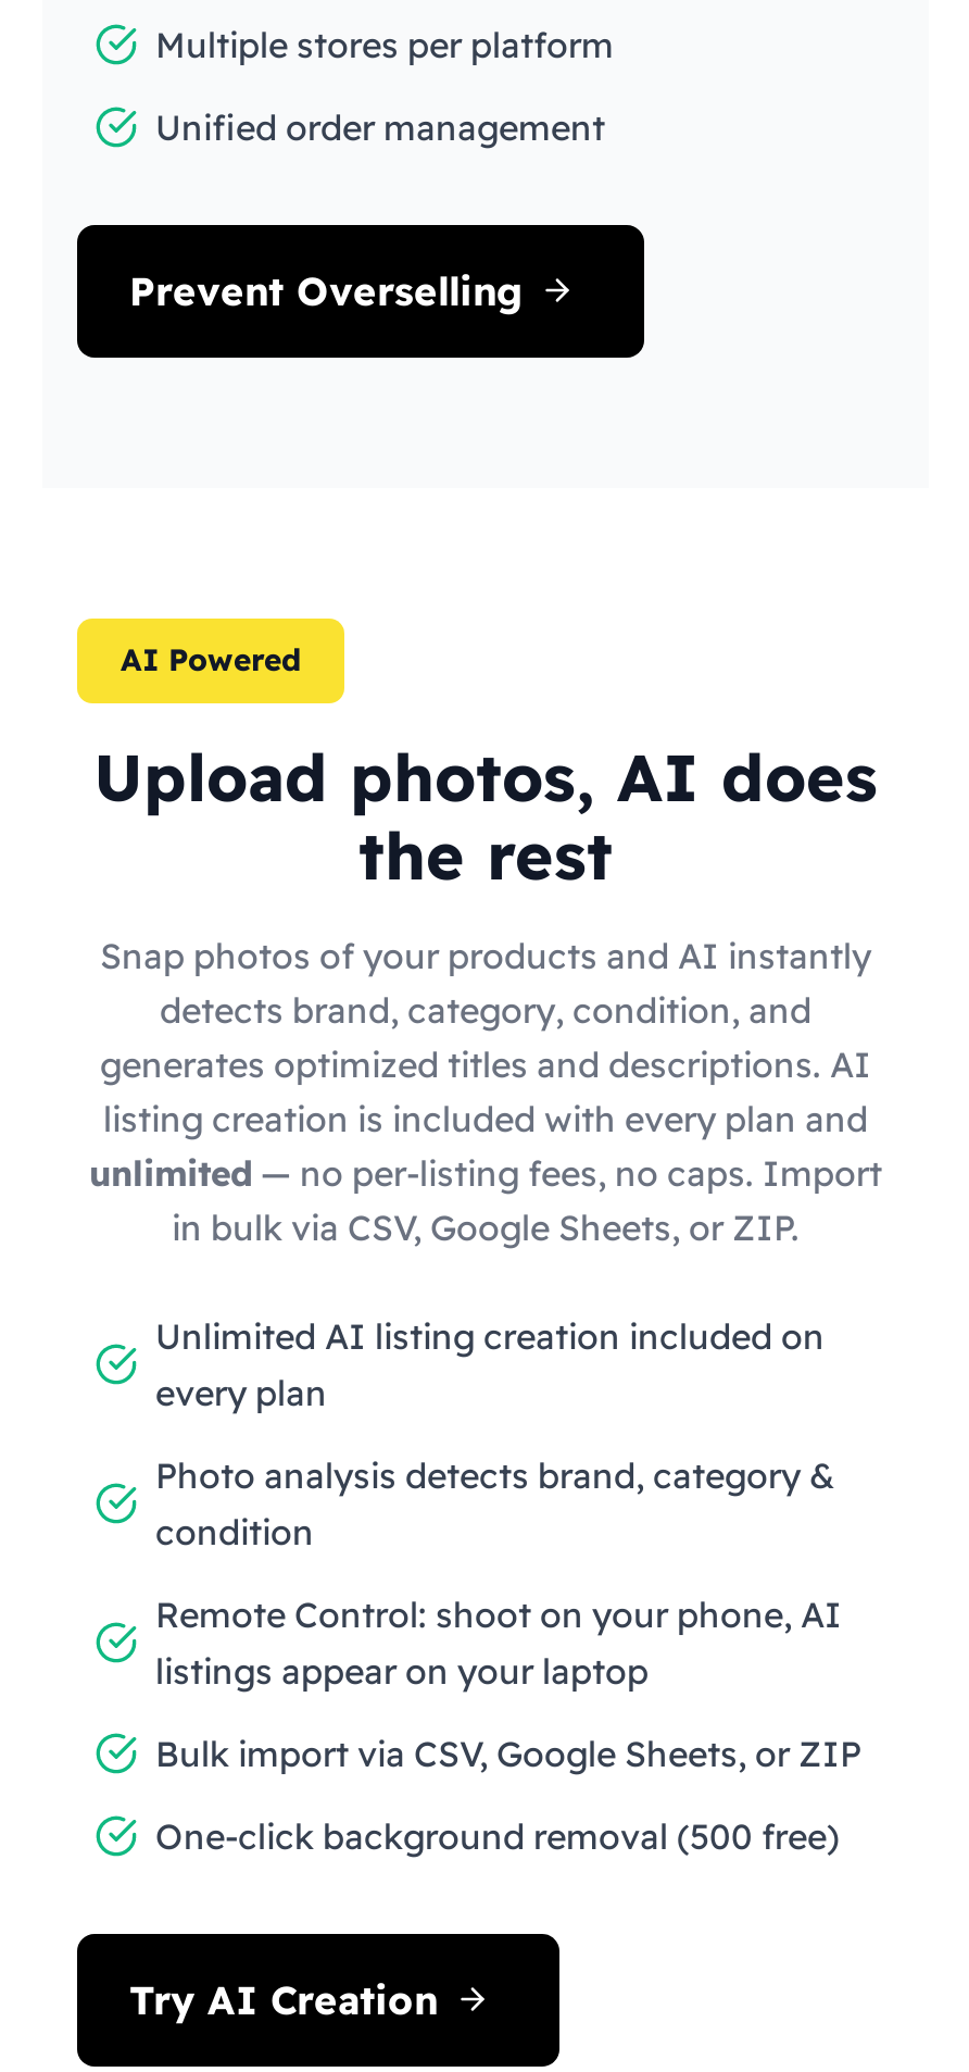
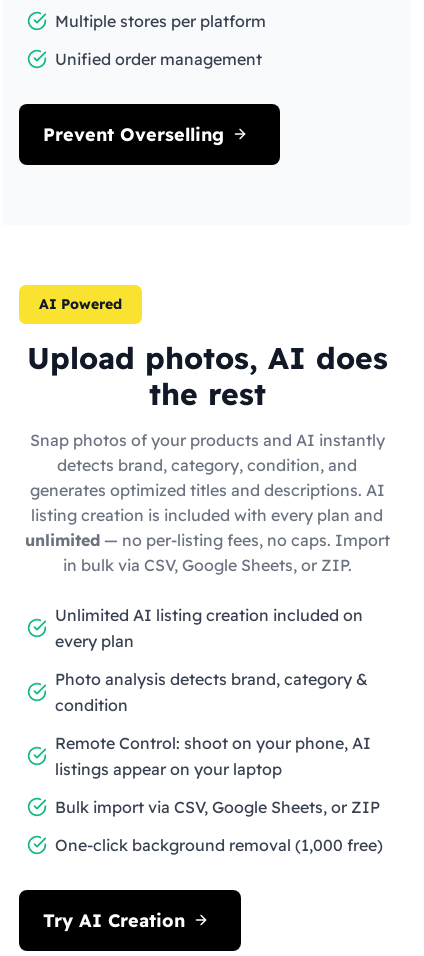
- One-click background removal (500 free)
+ One-click background removal (1,000 free)
